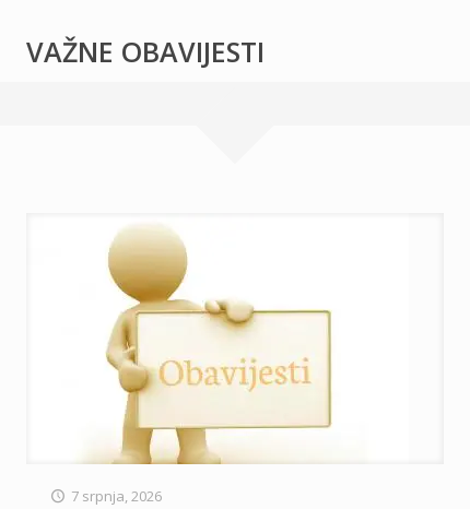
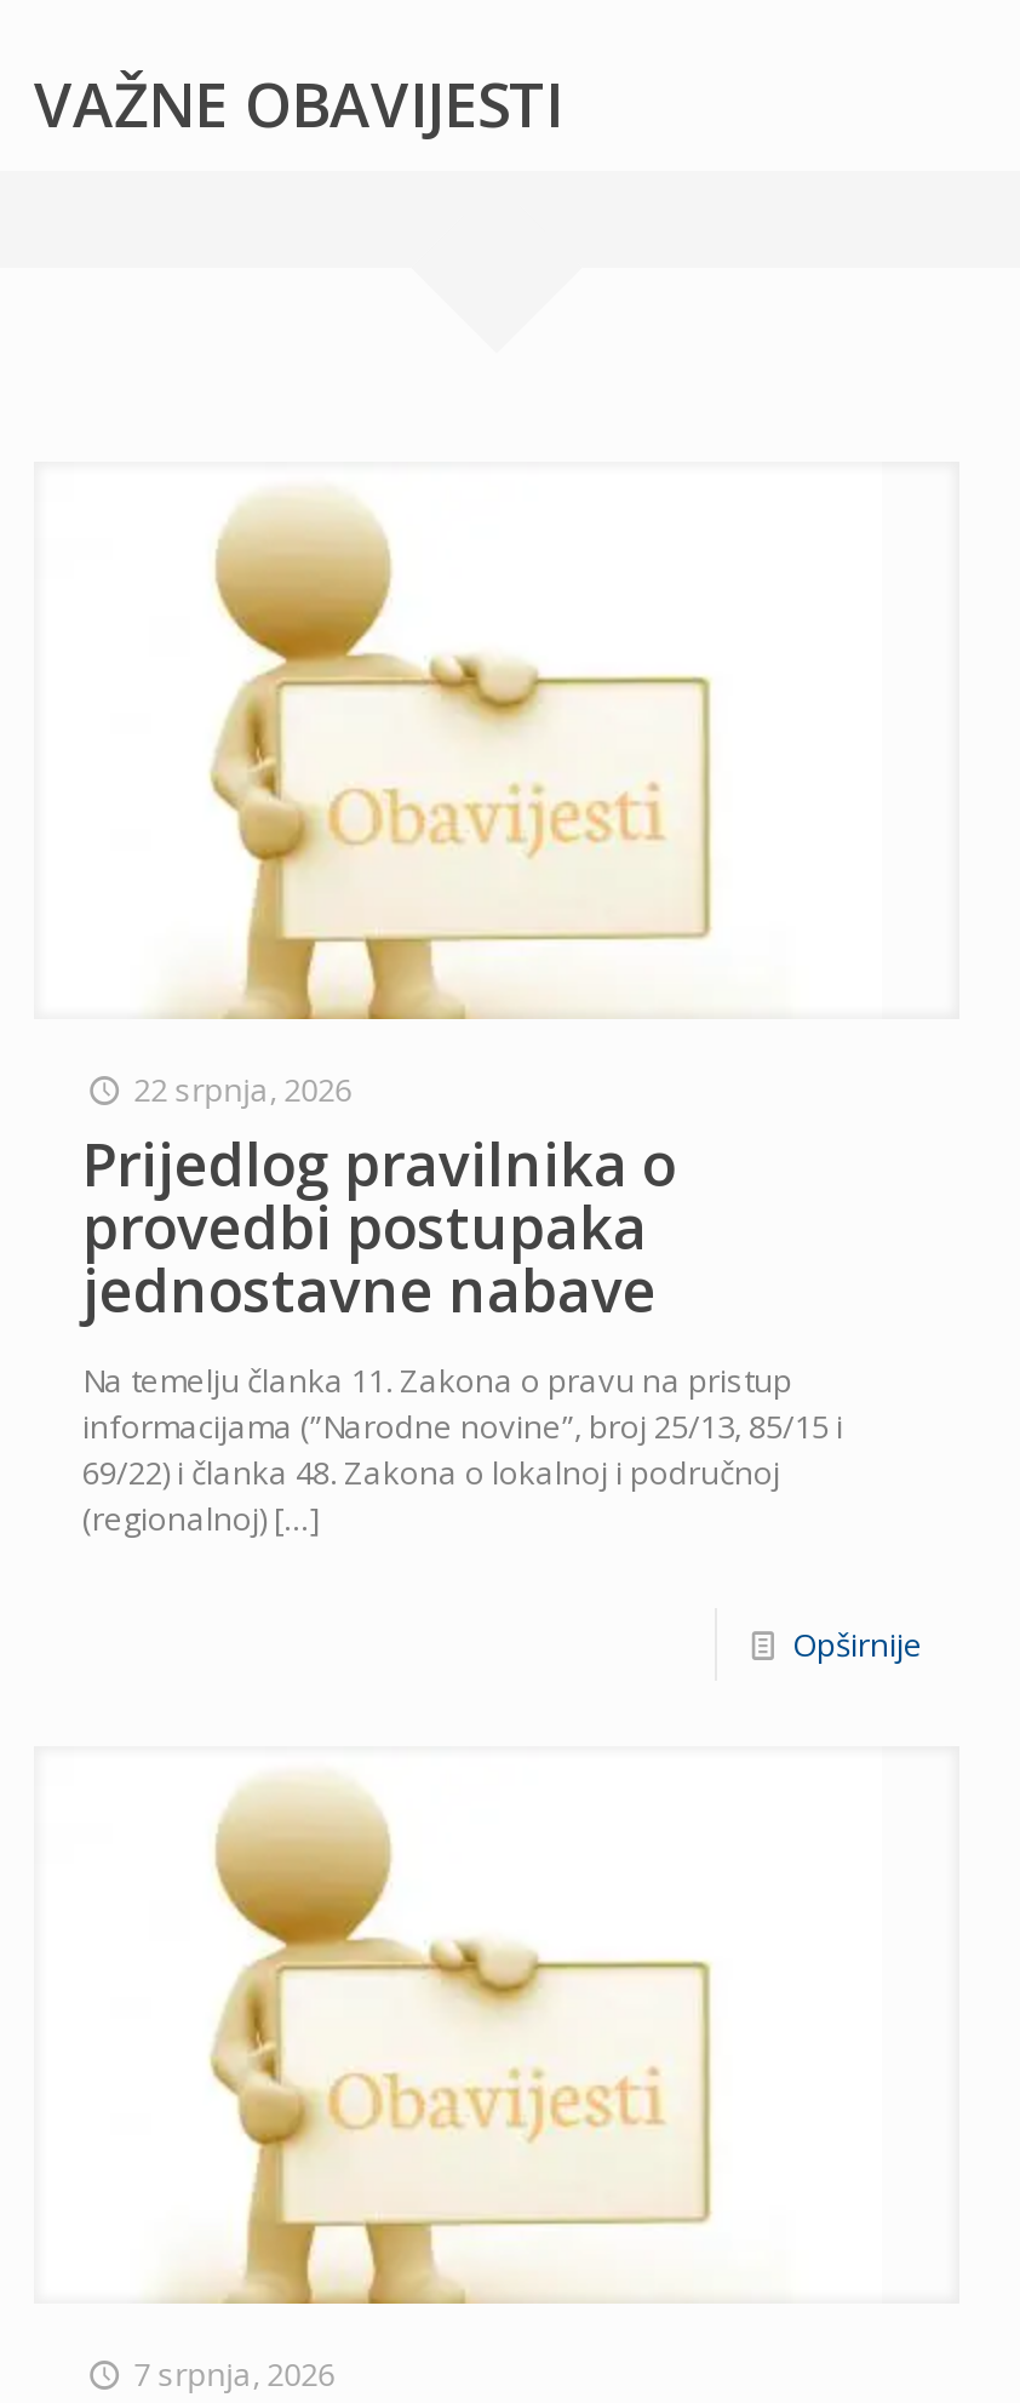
+ 22 srpnja, 2026
+ Prijedlog pravilnika o
+ provedbi postupaka
+ jednostavne nabave
+ Na temelju članka 11. Zakona o pravu na pristup
+ informacijama (”Narodne novine”, broj 25/13, 85/15 i
+ 69/22) i članka 48. Zakona o lokalnoj i područnoj
+ (regionalnoj) […]
+ Opširnije
